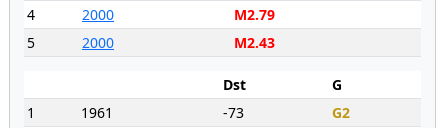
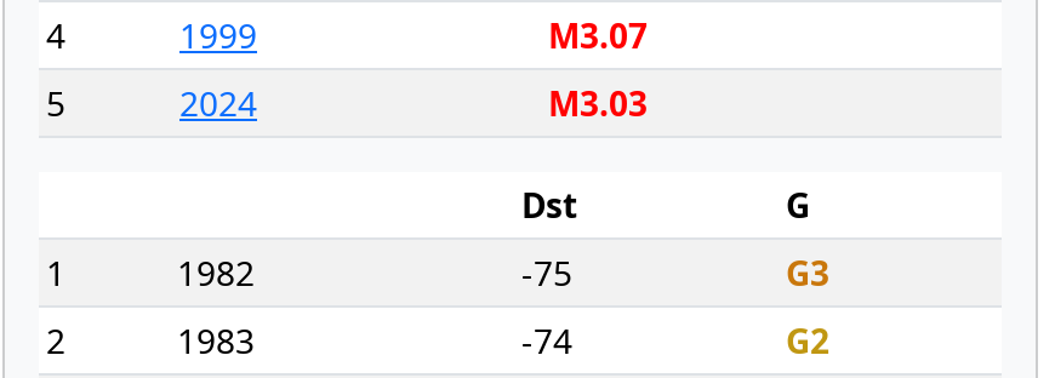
- 2000
- M2.79
+ 1999
+ M3.07

- 2000
- M2.43
+ 2024
+ M3.03

- 1961
- -73
+ 1982
+ -75
+ G3
+ 2
+ 1983
+ -74
